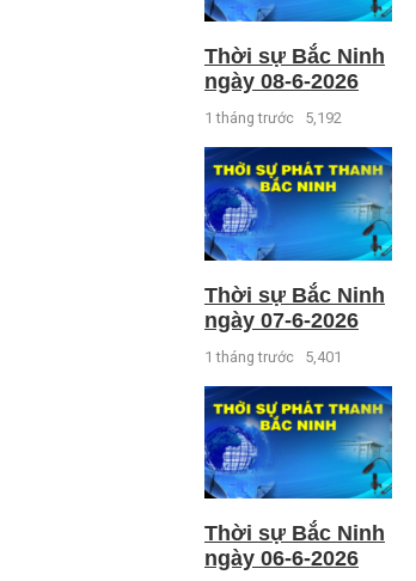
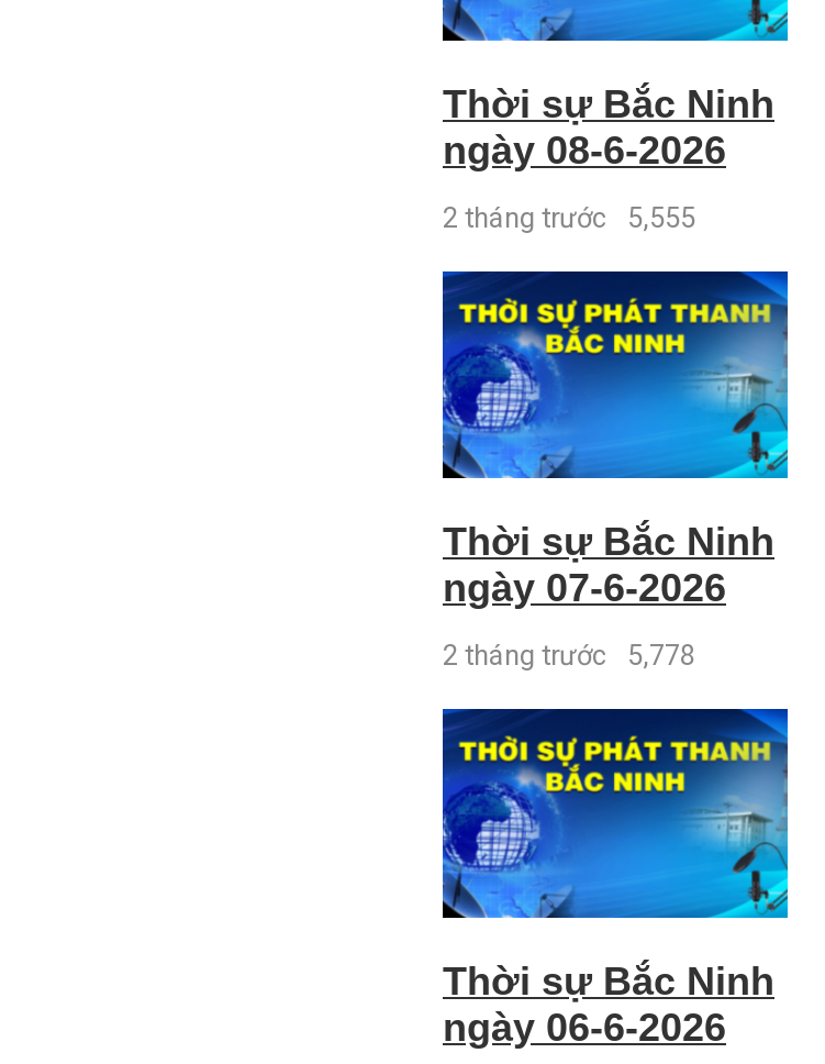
- 1 tháng trước 5,192
+ 2 tháng trước 5,555

- 1 tháng trước 5,401
+ 2 tháng trước 5,778
